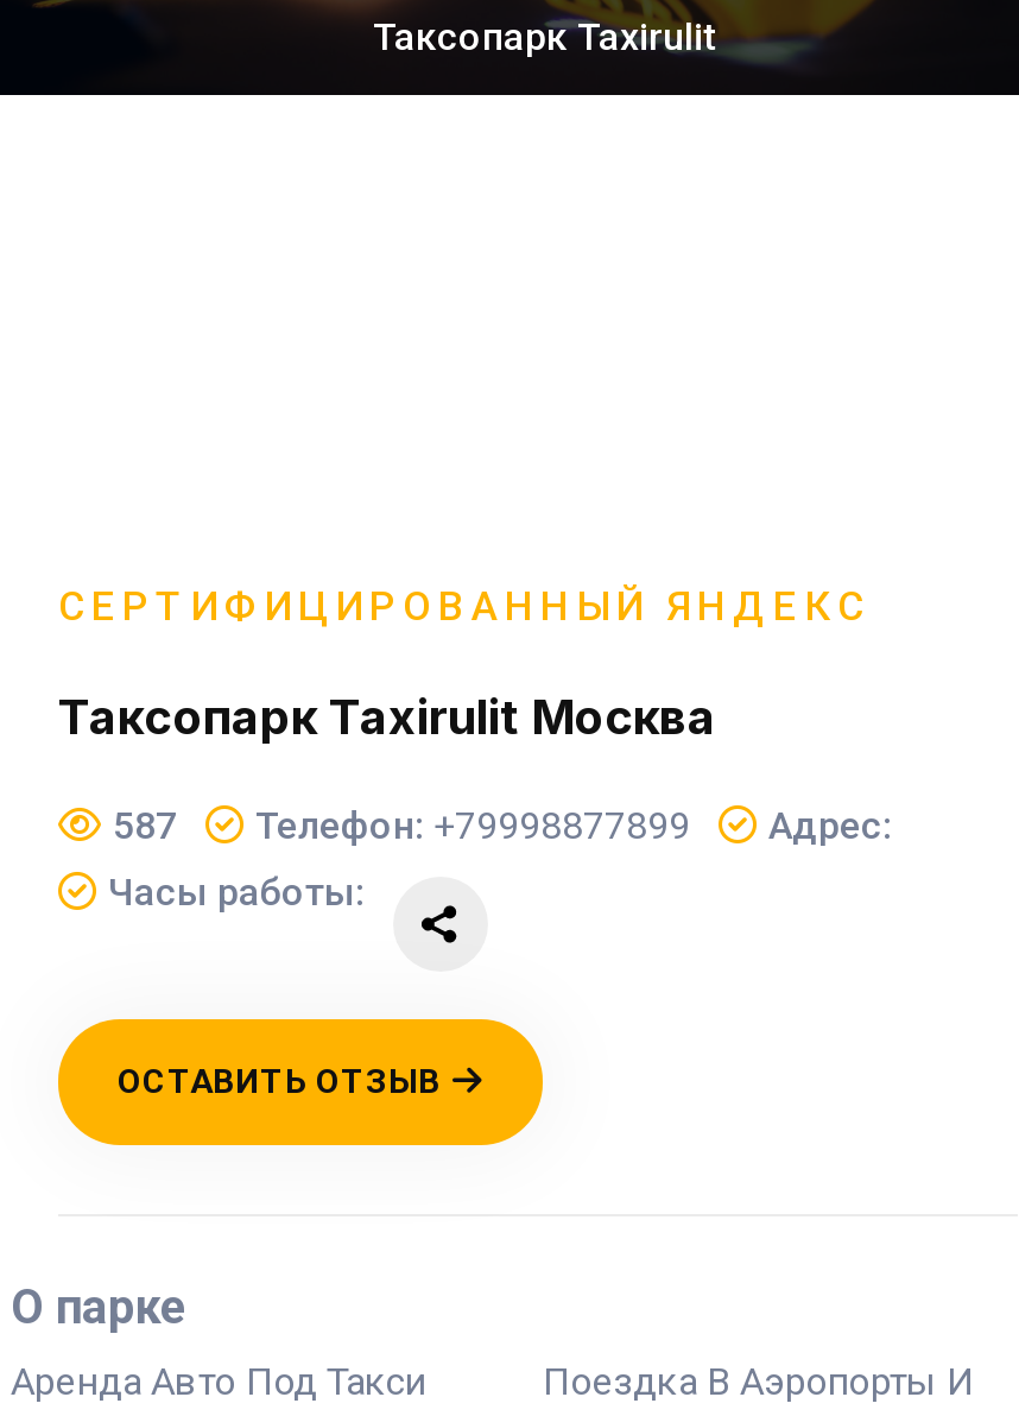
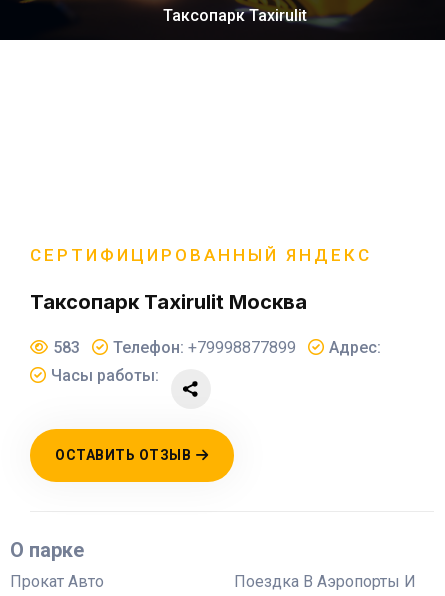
- 587 Телефон: +79998877899 Адрес:
+ 583 Телефон: +79998877899 Адрес:

- Аренда Авто Под Такси
+ Прокат Авто
